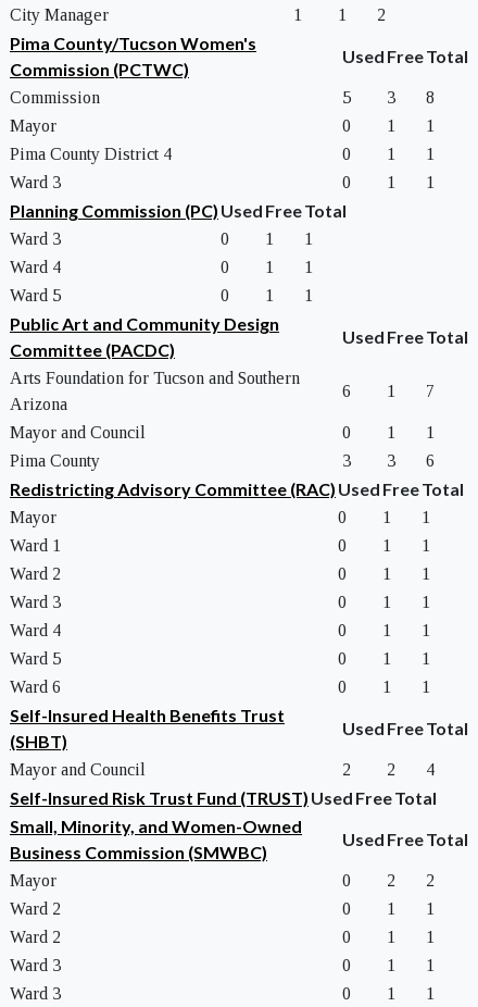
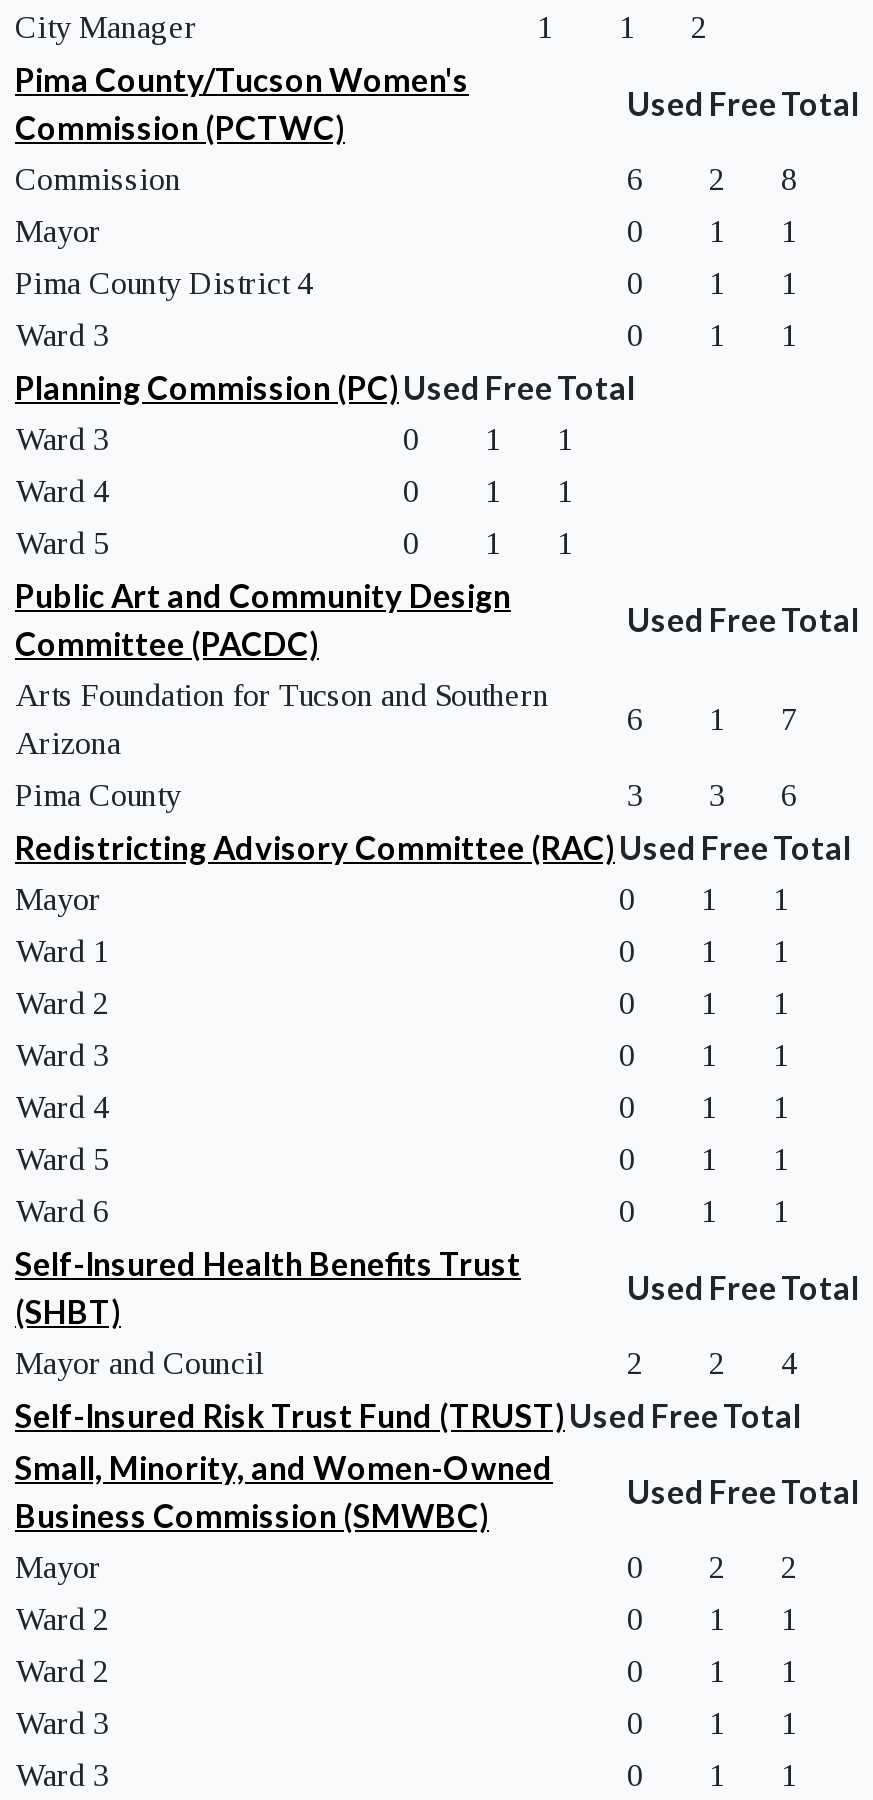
- 5
+ 6

- 3
+ 2

- Mayor and Council
- 0
- 1
- 1
